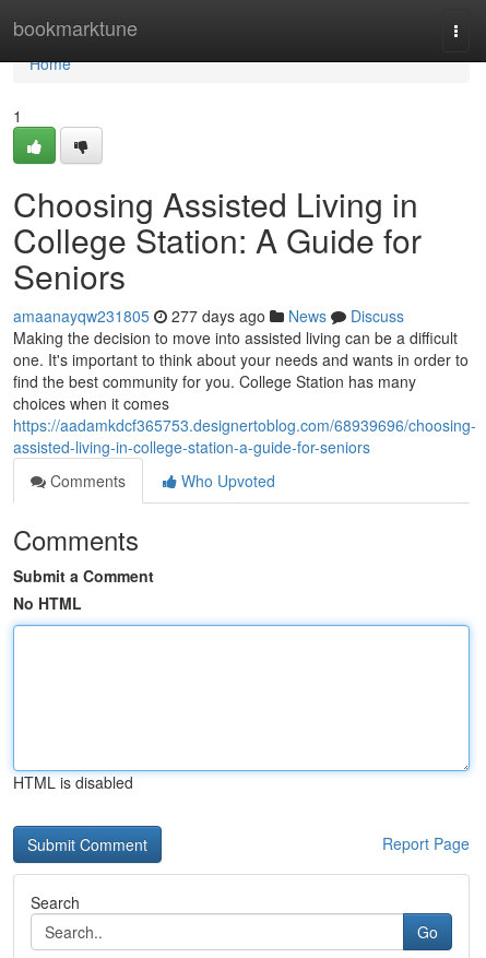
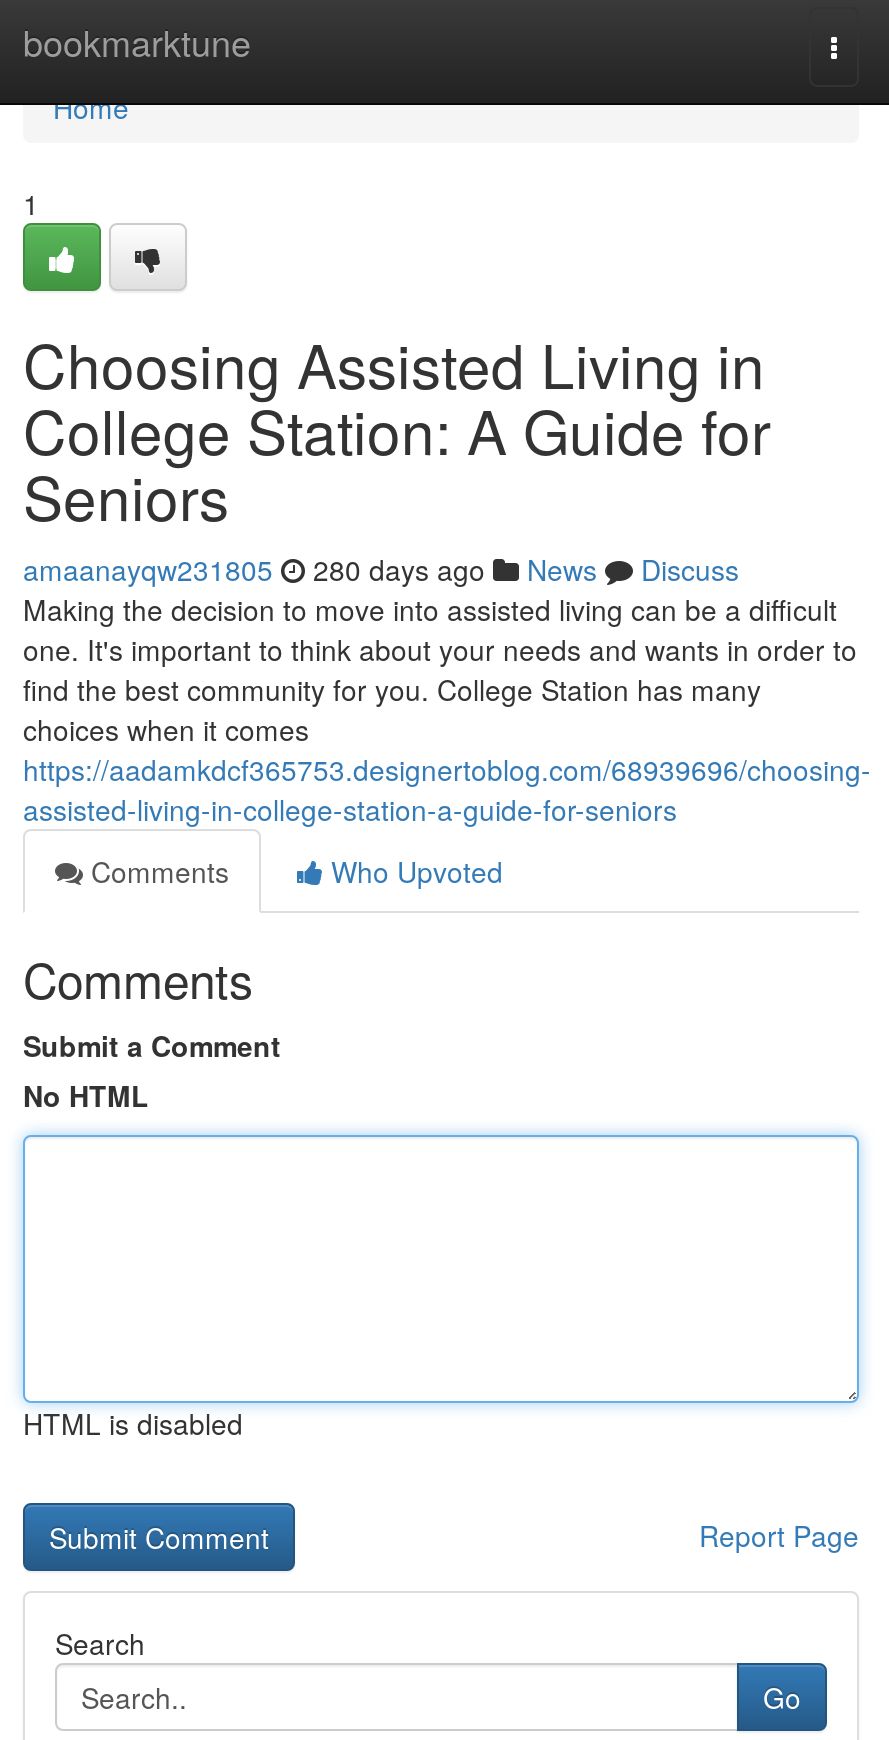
- amaanayqw231805 277 days ago News Discuss
+ amaanayqw231805 280 days ago News Discuss
